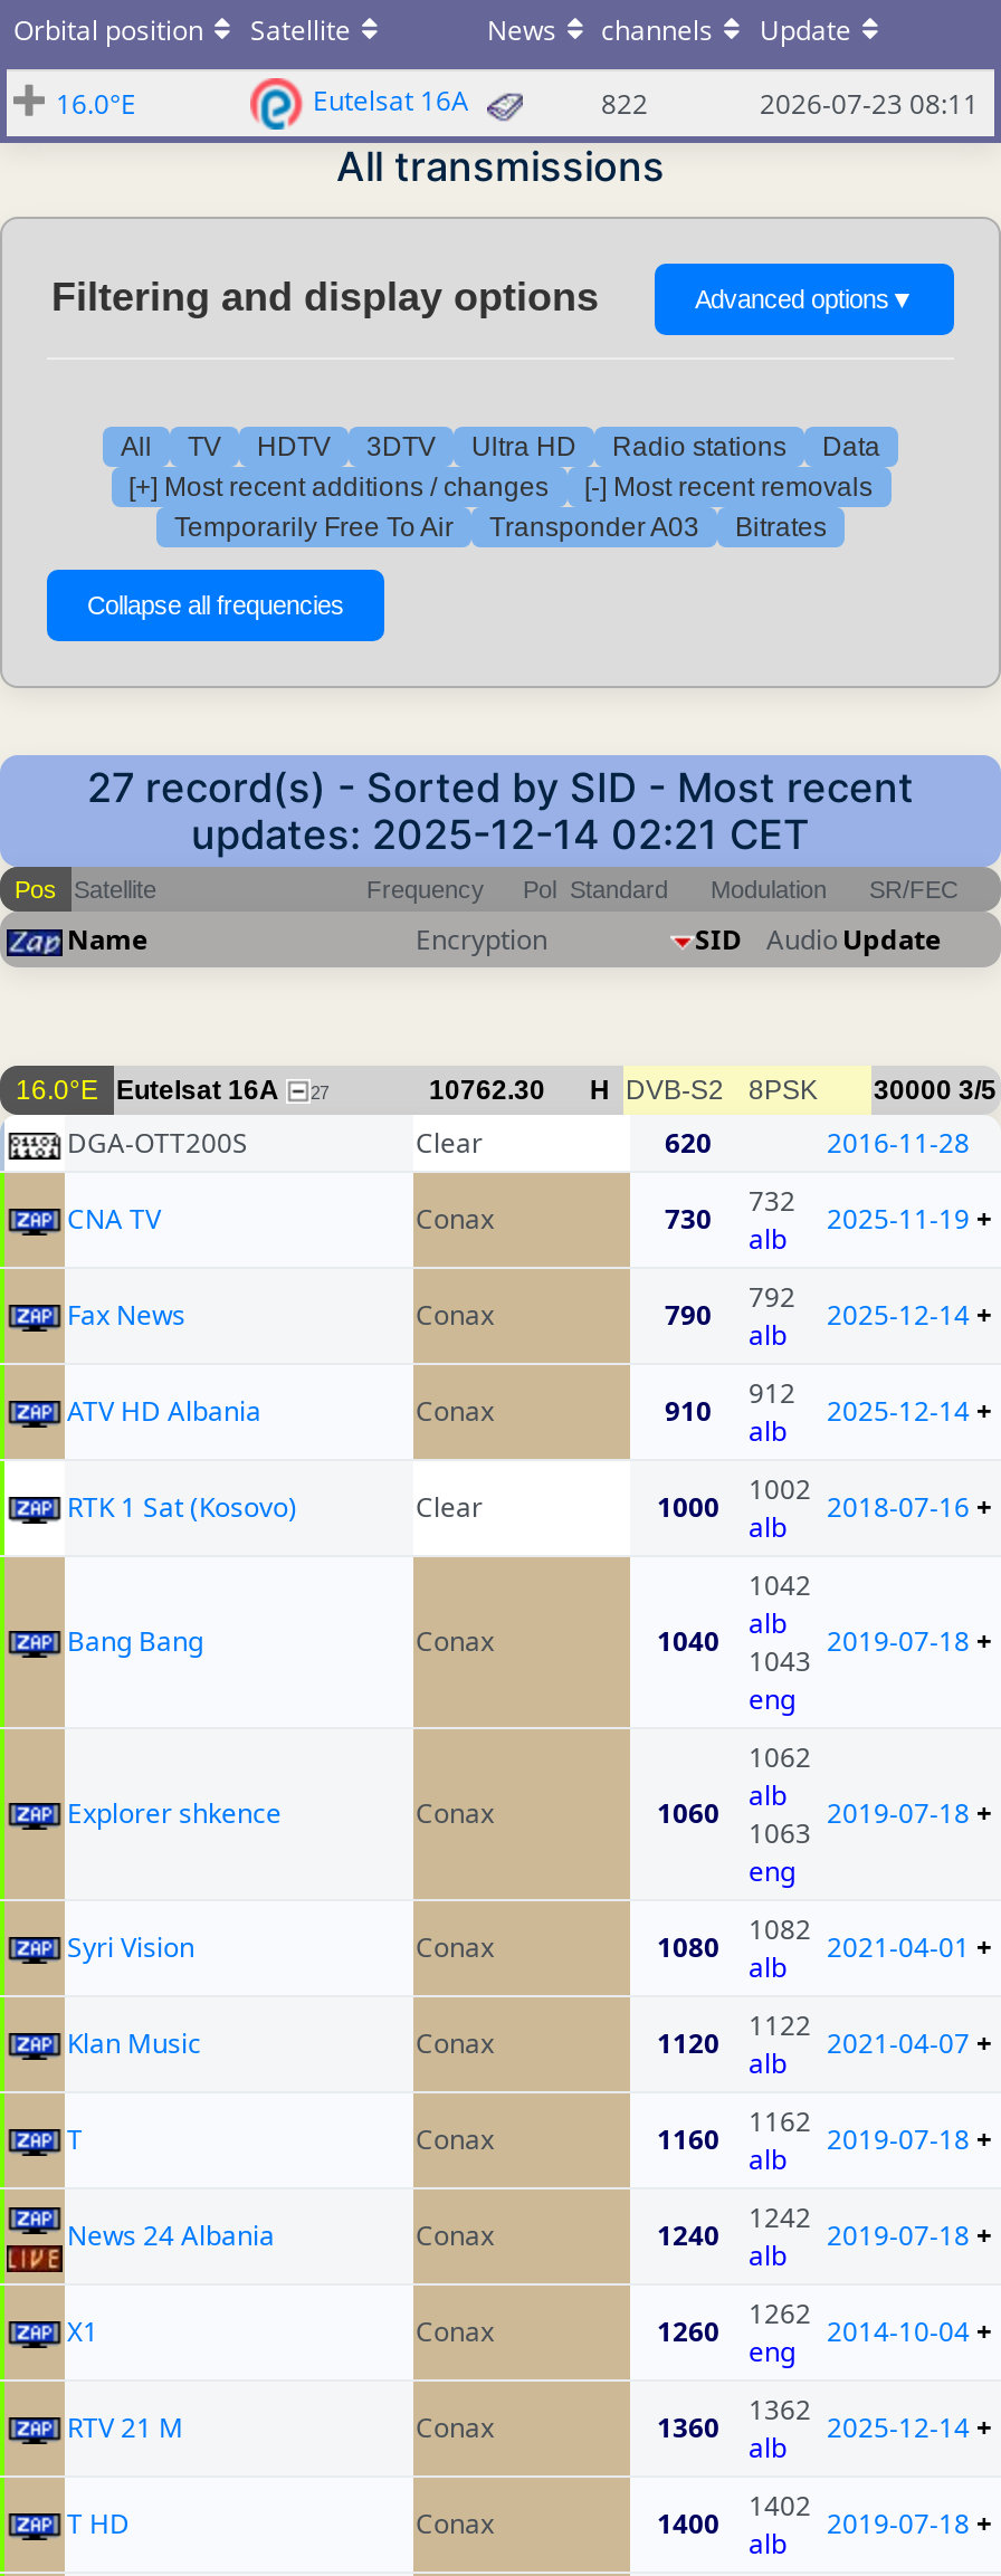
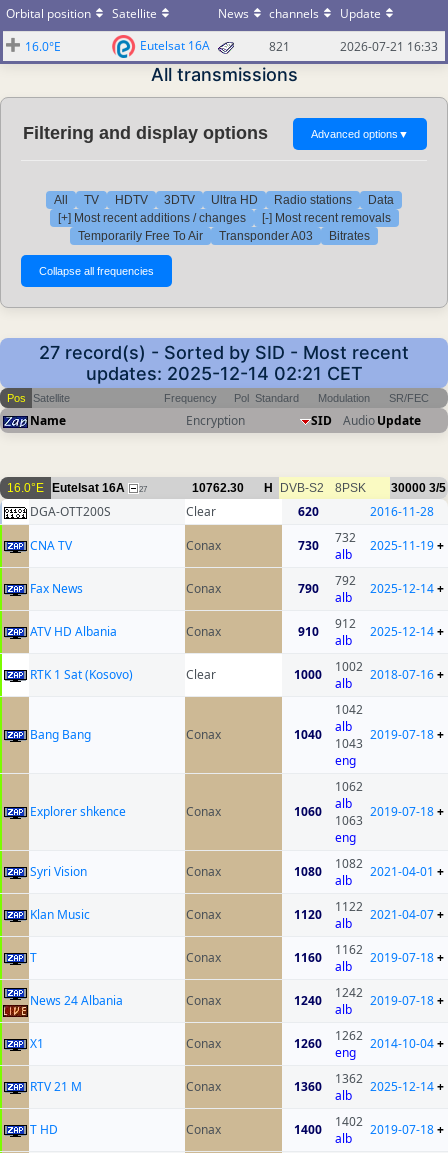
- 822
+ 821

- 2026-07-23 08:11
+ 2026-07-21 16:33
